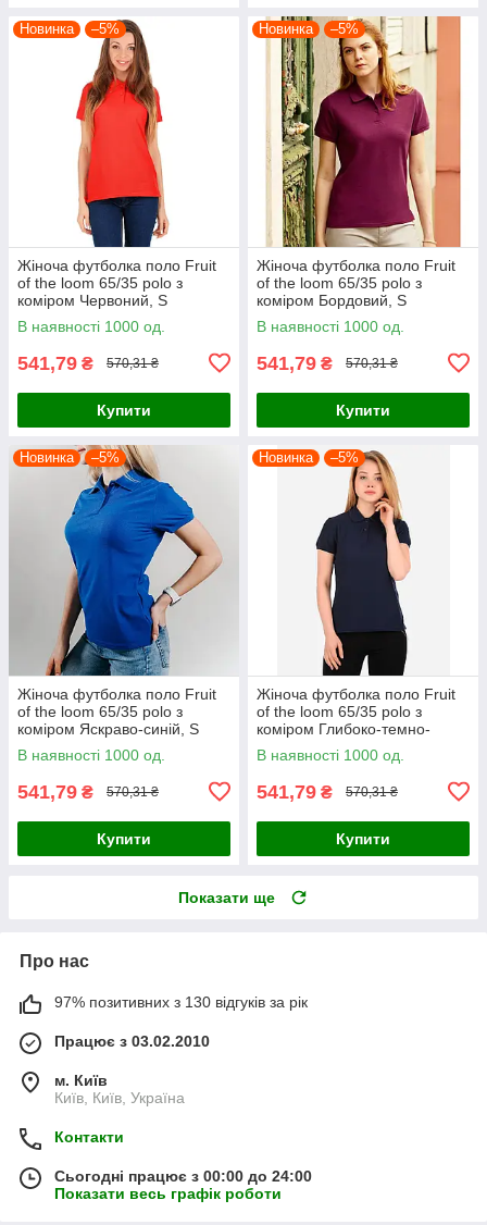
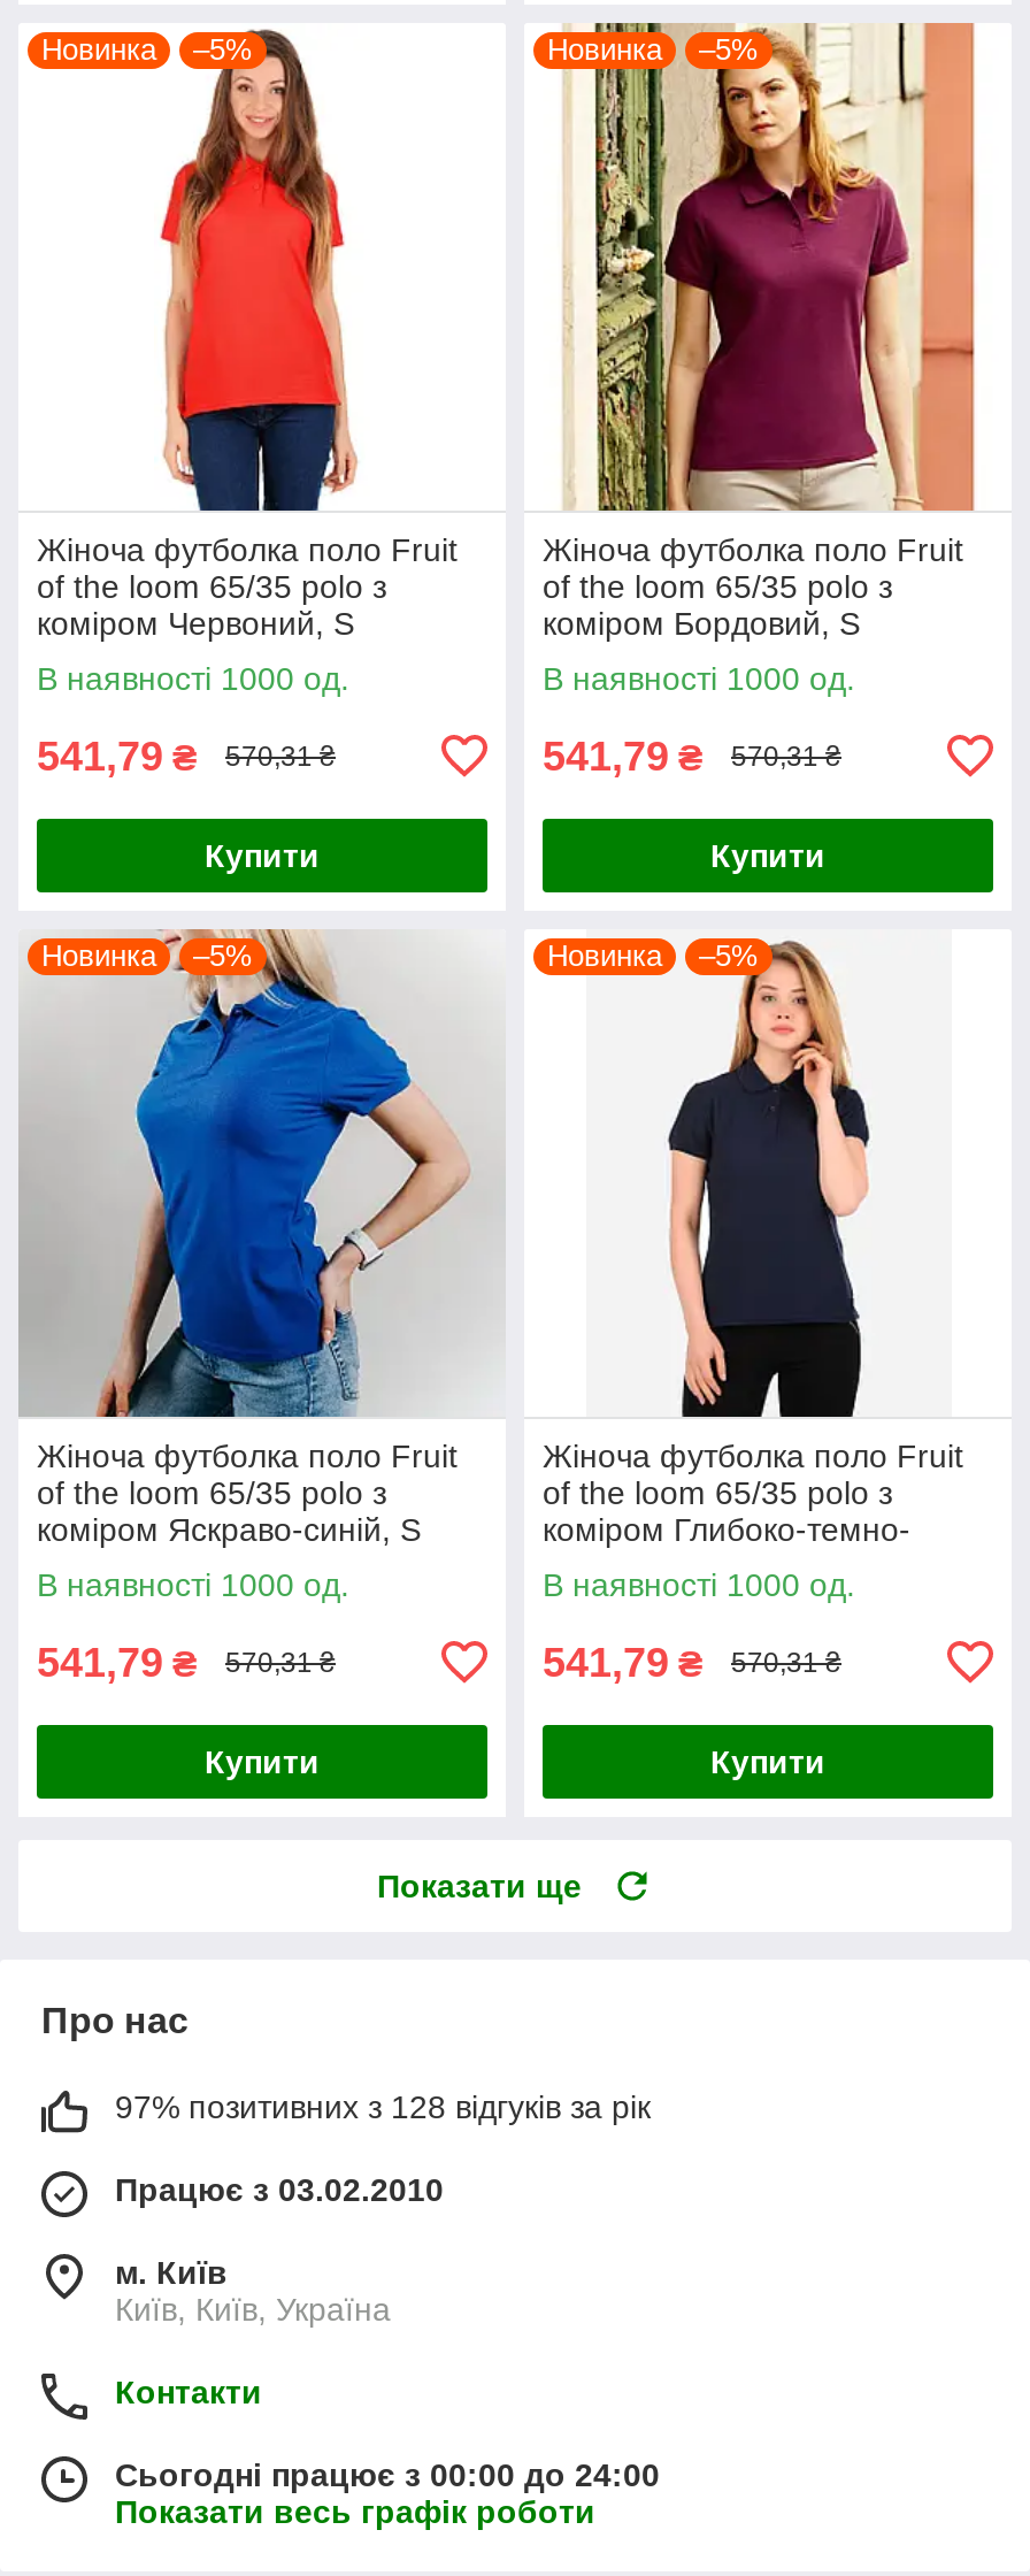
- 97% позитивних з 130 відгуків за рік
+ 97% позитивних з 128 відгуків за рік
